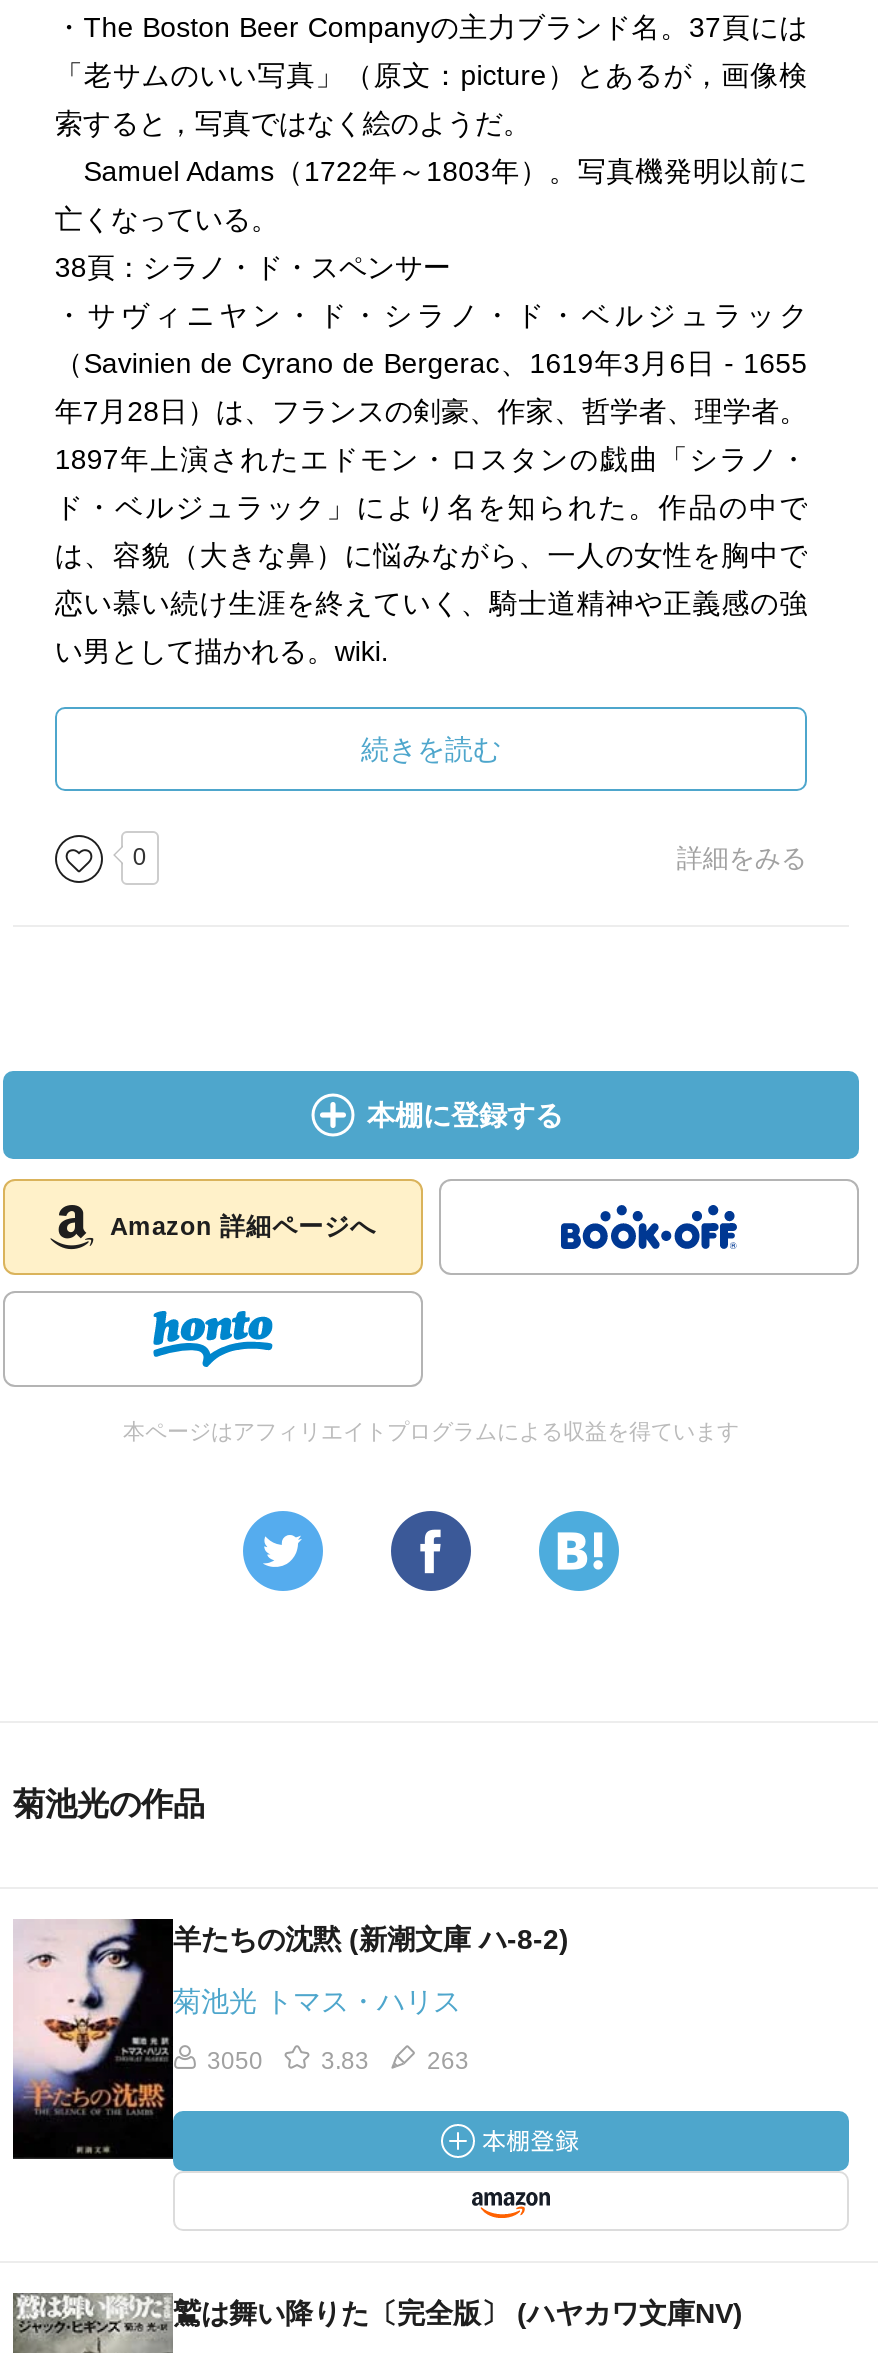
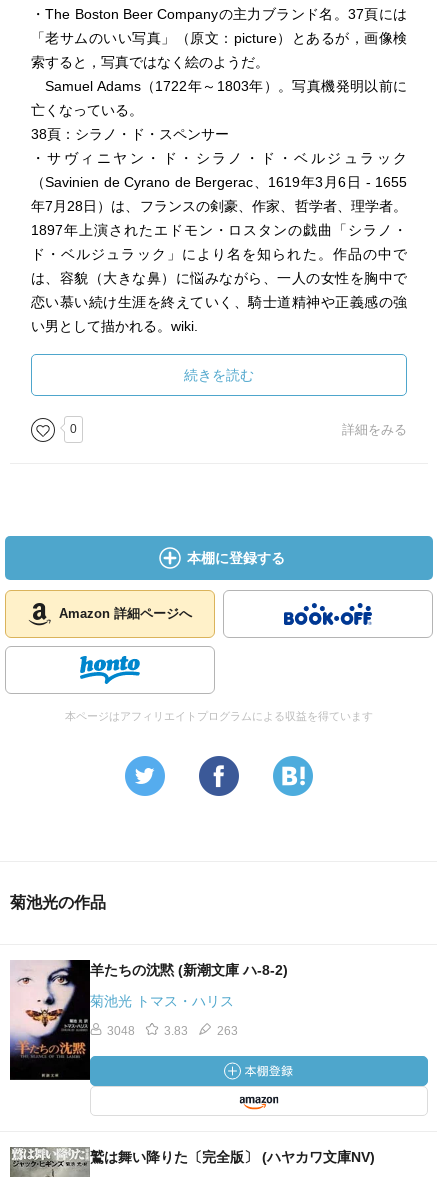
- 3050
+ 3048
